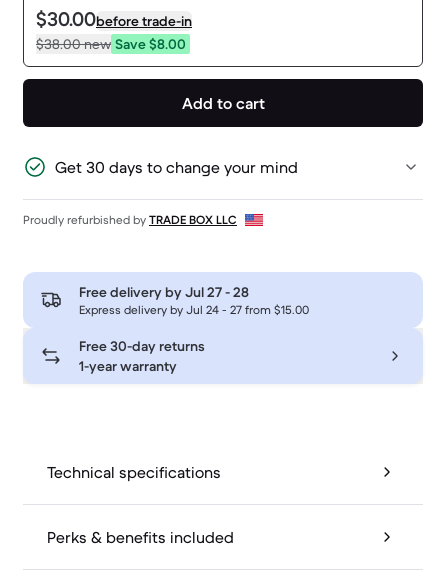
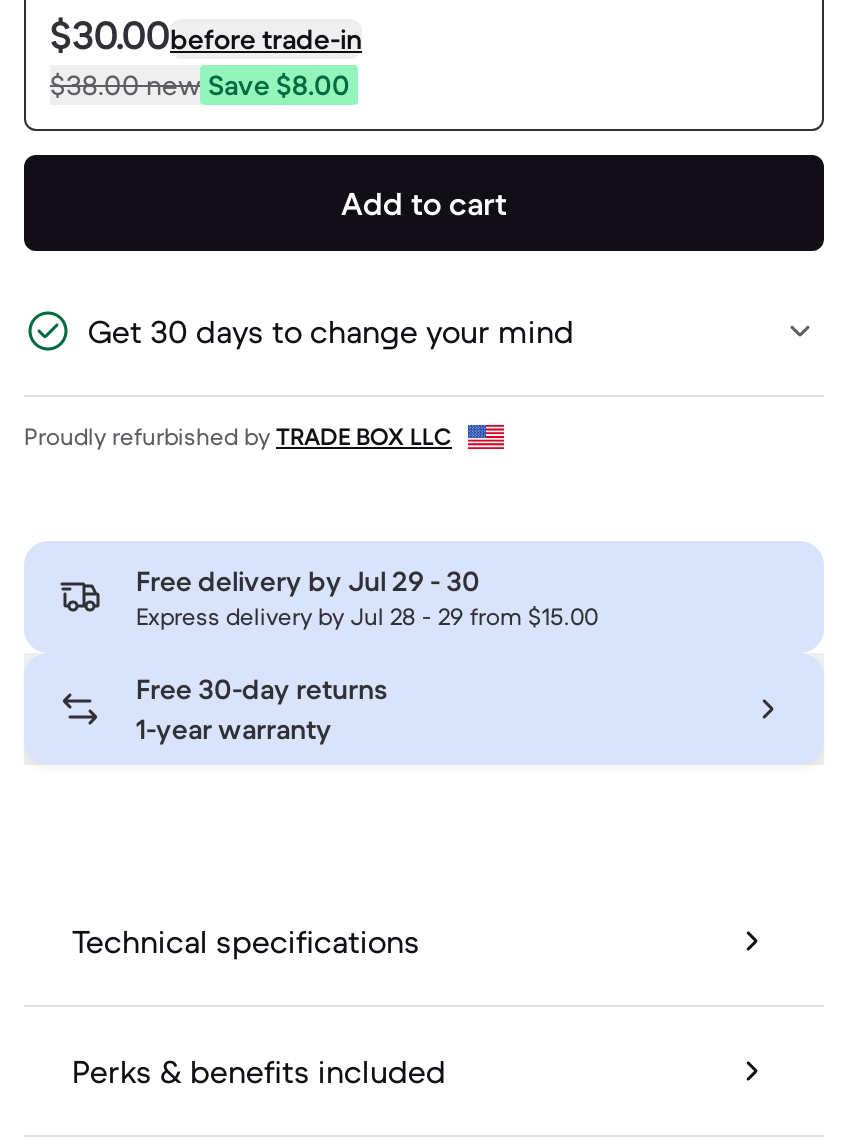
- Free delivery by Jul 27 - 28
+ Free delivery by Jul 29 - 30

- Express delivery by Jul 24 - 27 from $15.00
+ Express delivery by Jul 28 - 29 from $15.00
